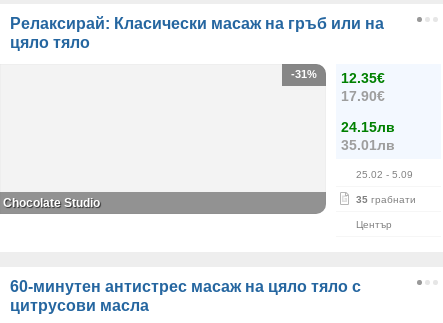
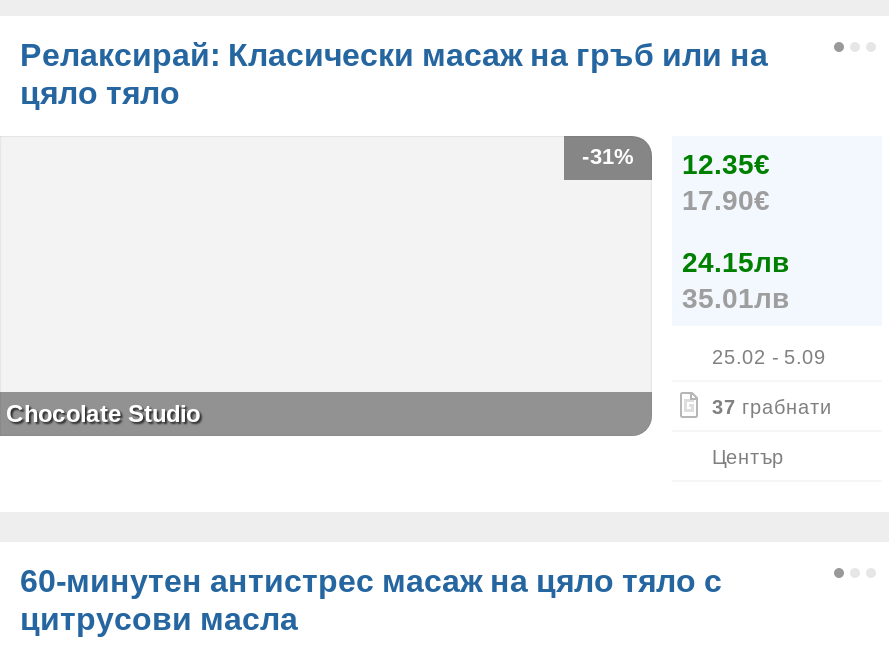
- 35 грабнати
+ 37 грабнати
